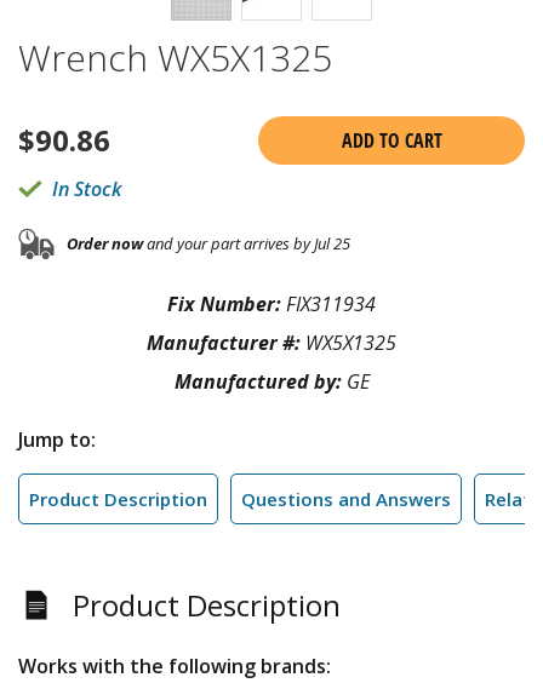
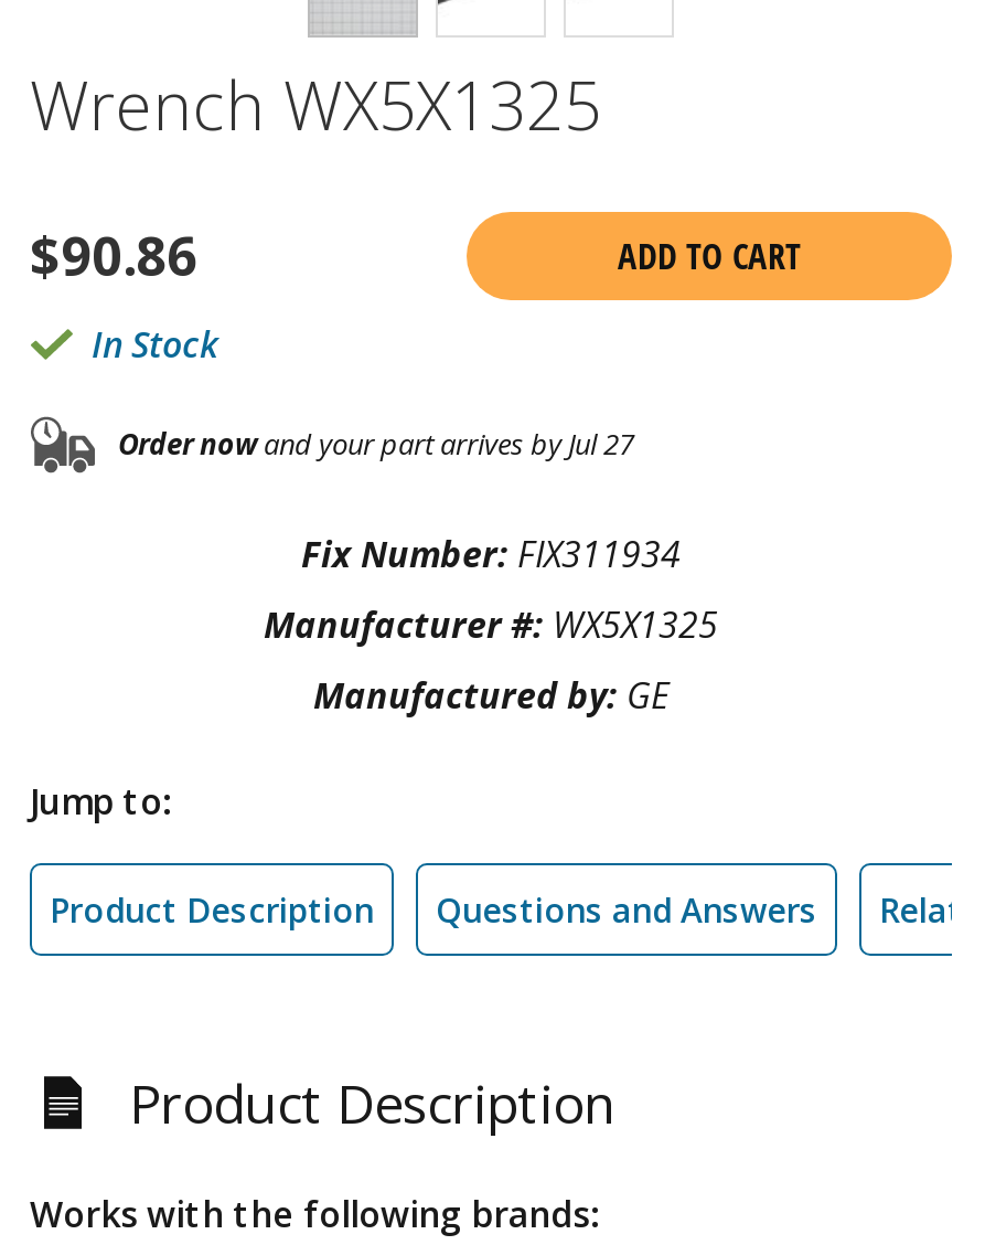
- Order nowand your part arrives by Jul 25
+ Order nowand your part arrives by Jul 27
